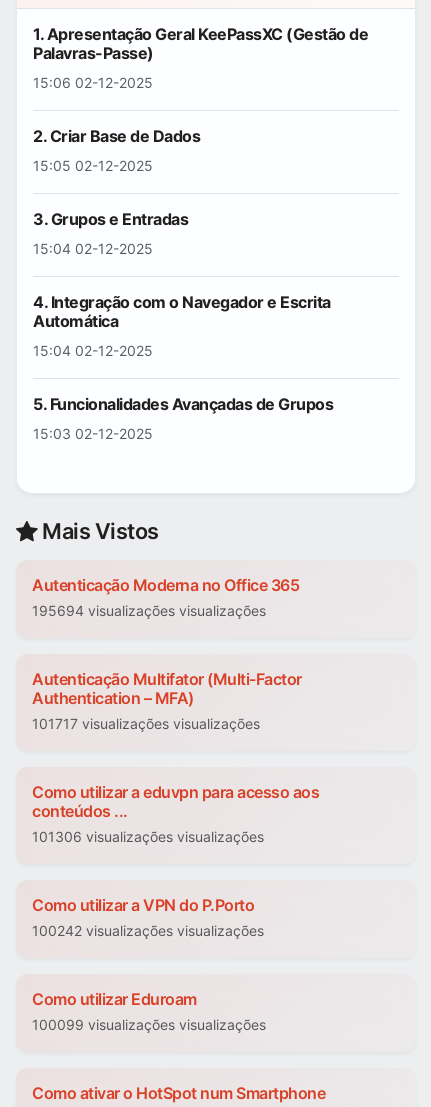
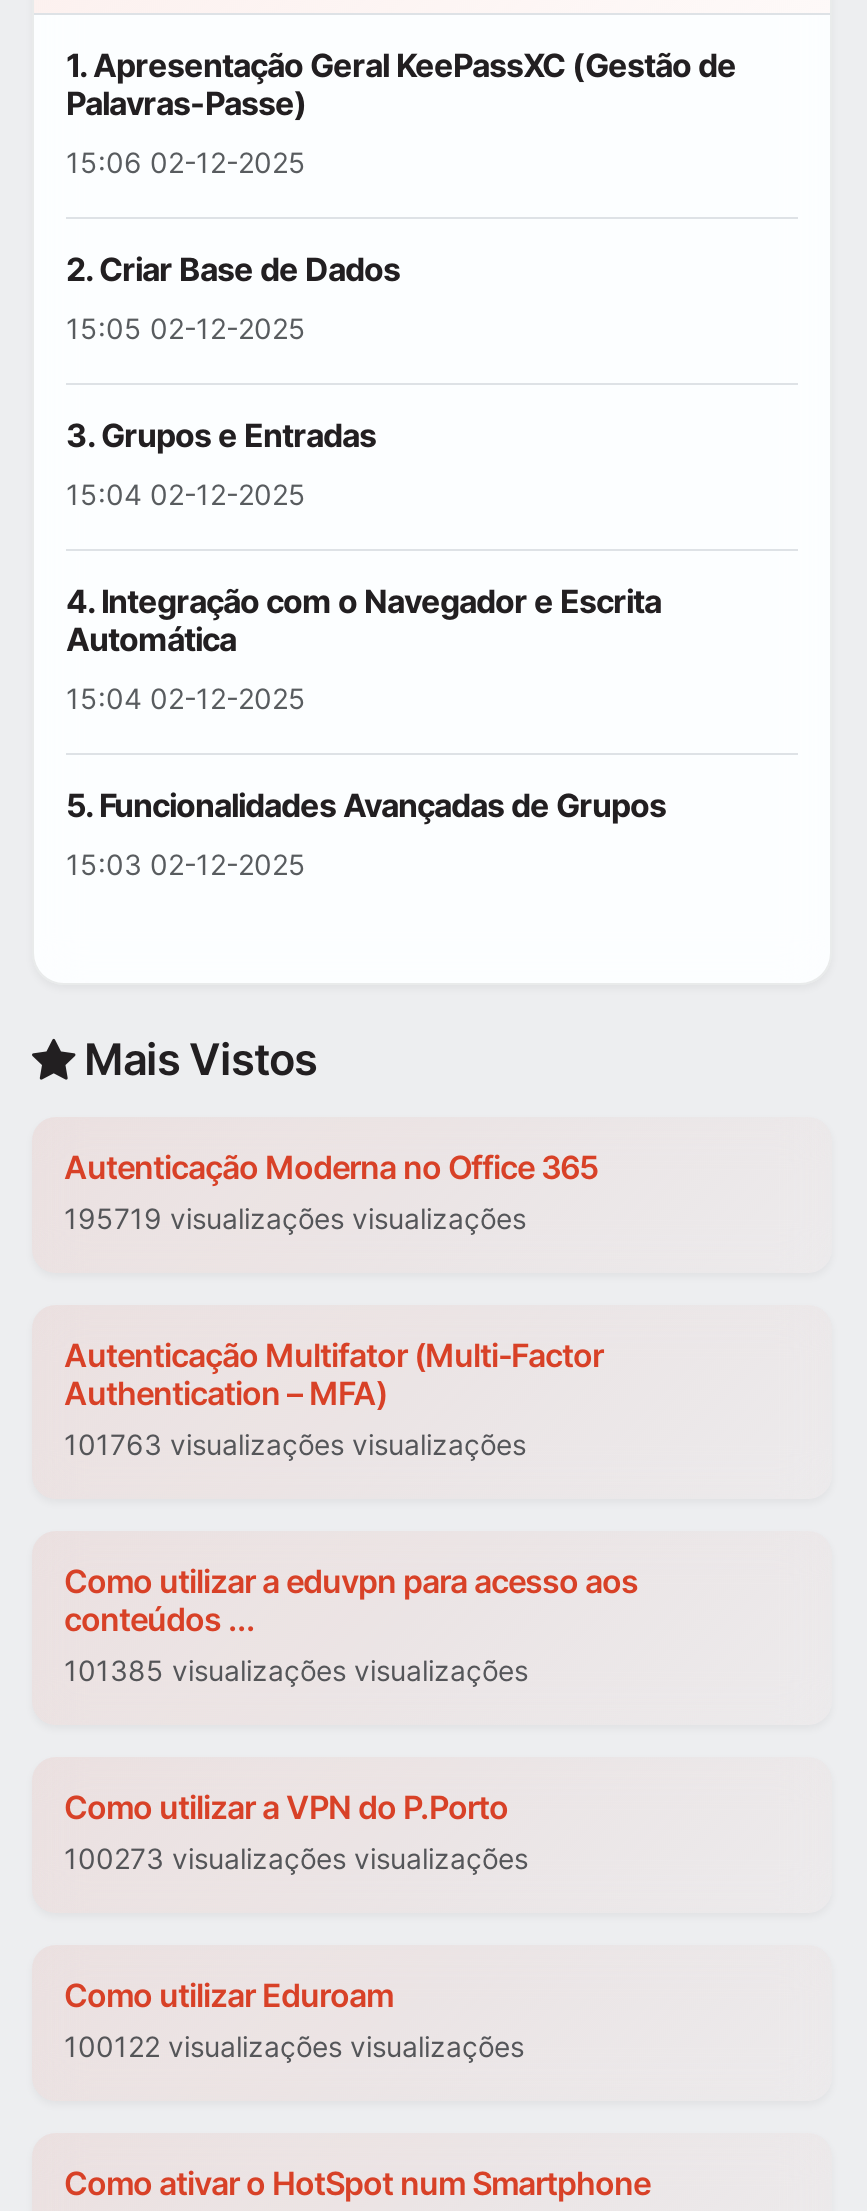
- 195694 visualizações visualizações
+ 195719 visualizações visualizações

- 101717 visualizações visualizações
+ 101763 visualizações visualizações

- 101306 visualizações visualizações
+ 101385 visualizações visualizações

- 100242 visualizações visualizações
+ 100273 visualizações visualizações

- 100099 visualizações visualizações
+ 100122 visualizações visualizações
